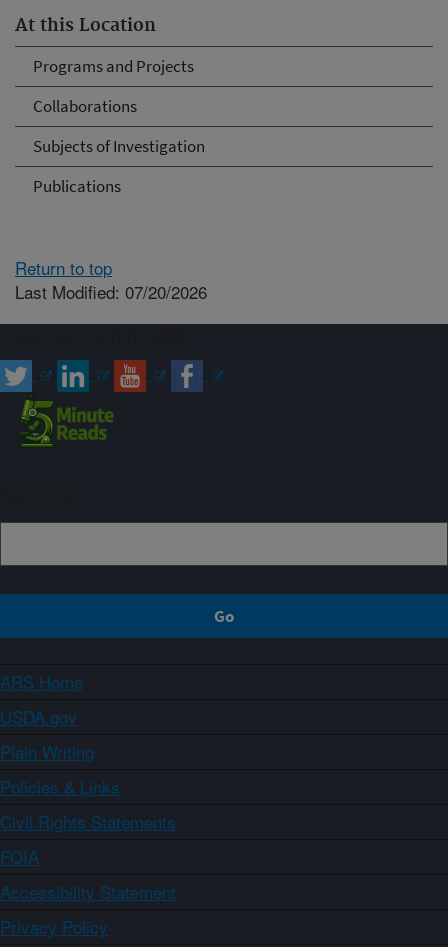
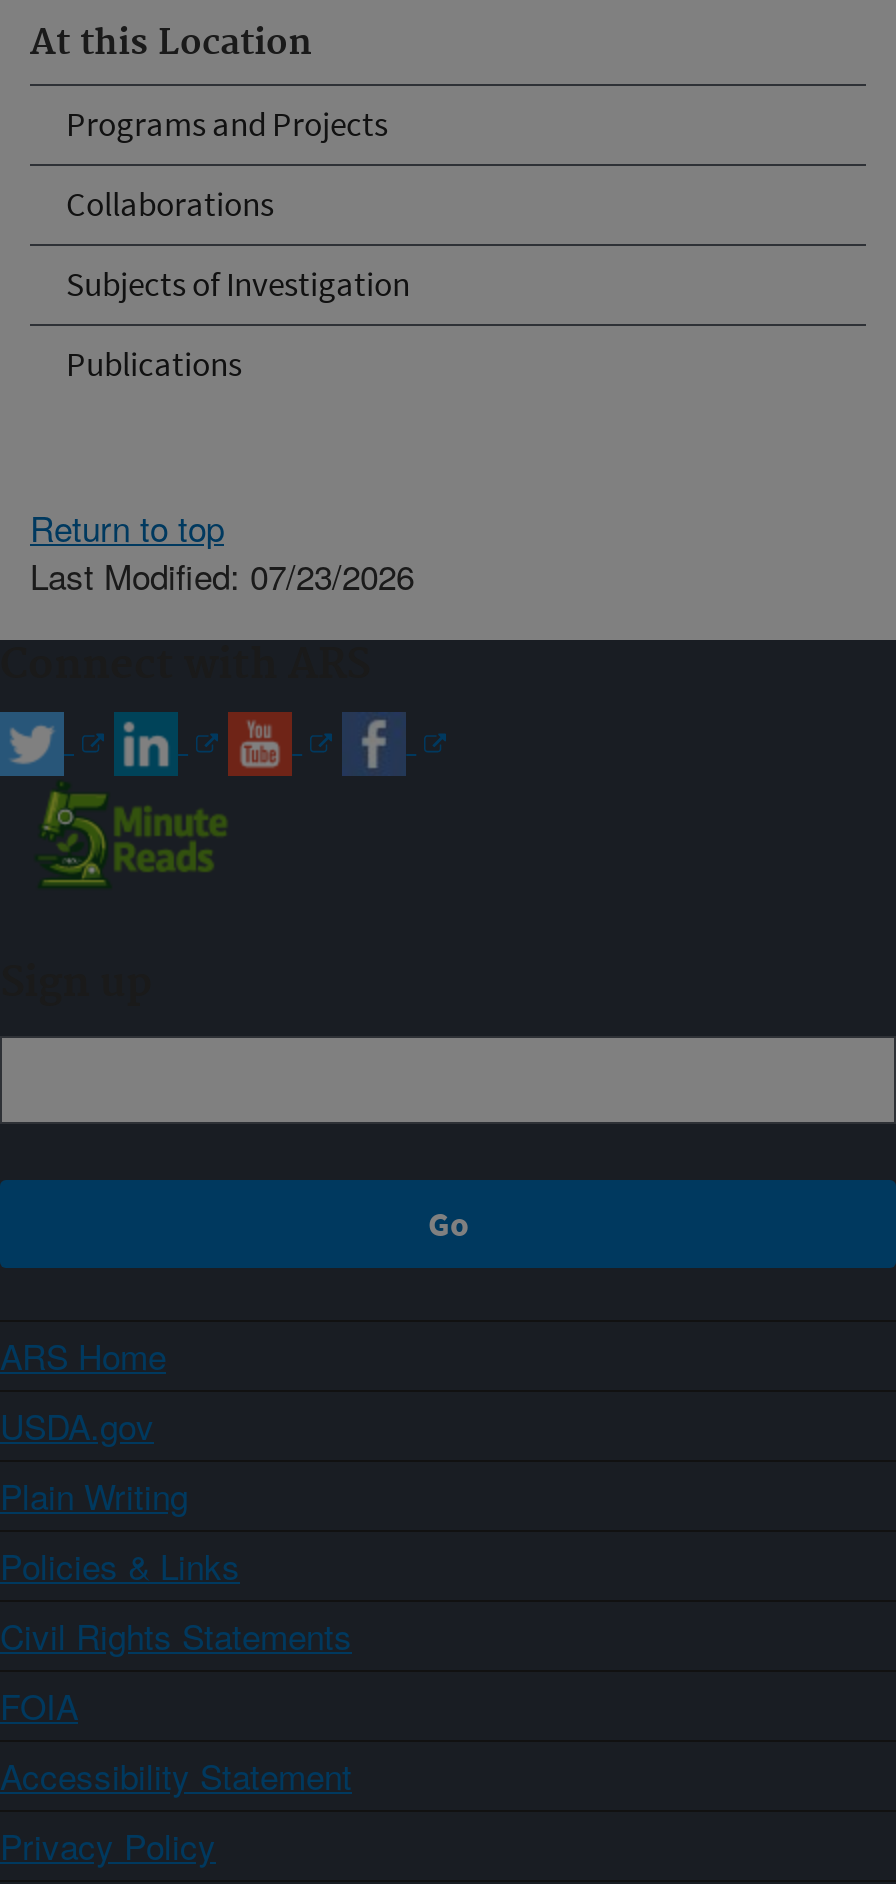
- Last Modified: 07/20/2026
+ Last Modified: 07/23/2026
